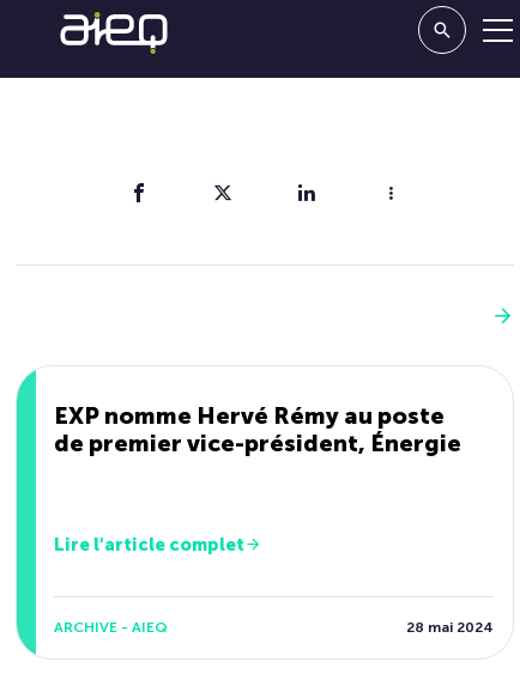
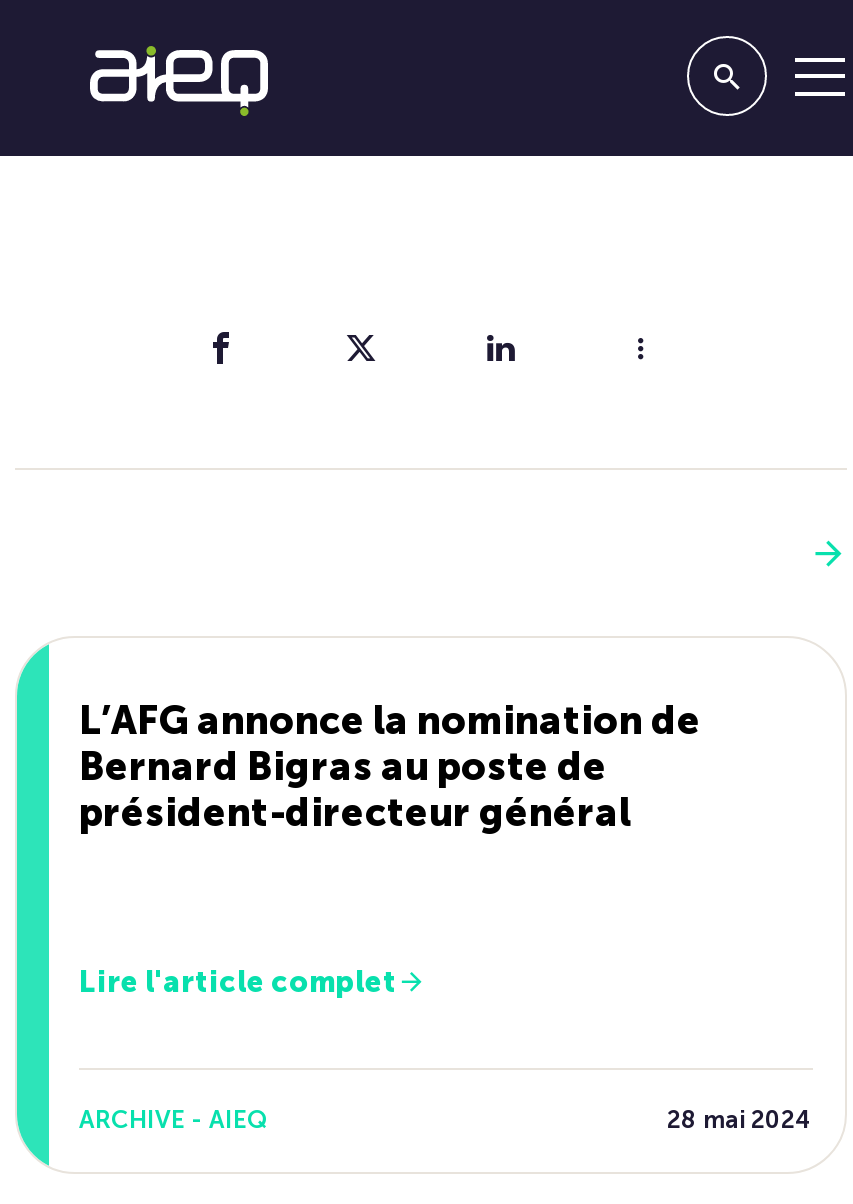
- EXP nomme Hervé Rémy au poste
- de premier vice-président, Énergie
+ L’AFG annonce la nomination de
+ Bernard Bigras au poste de
+ président-directeur général
